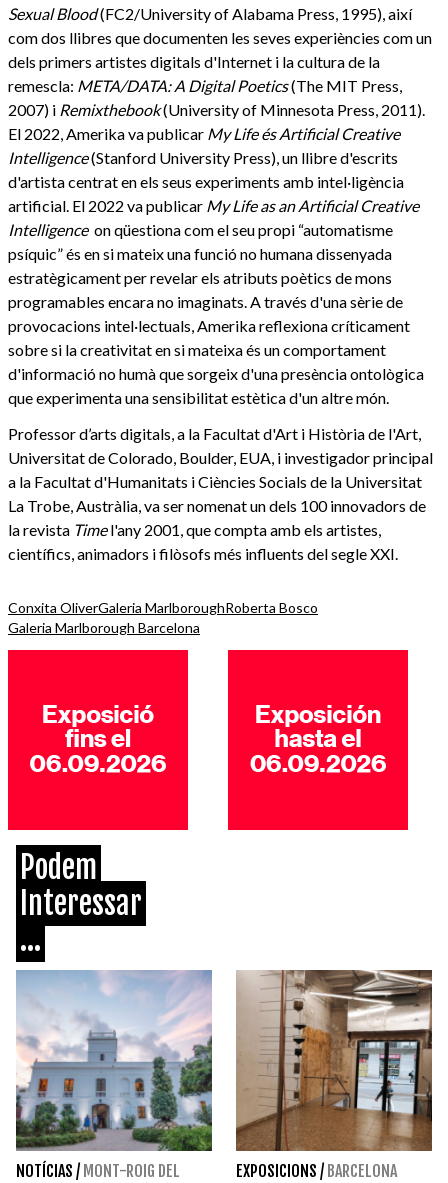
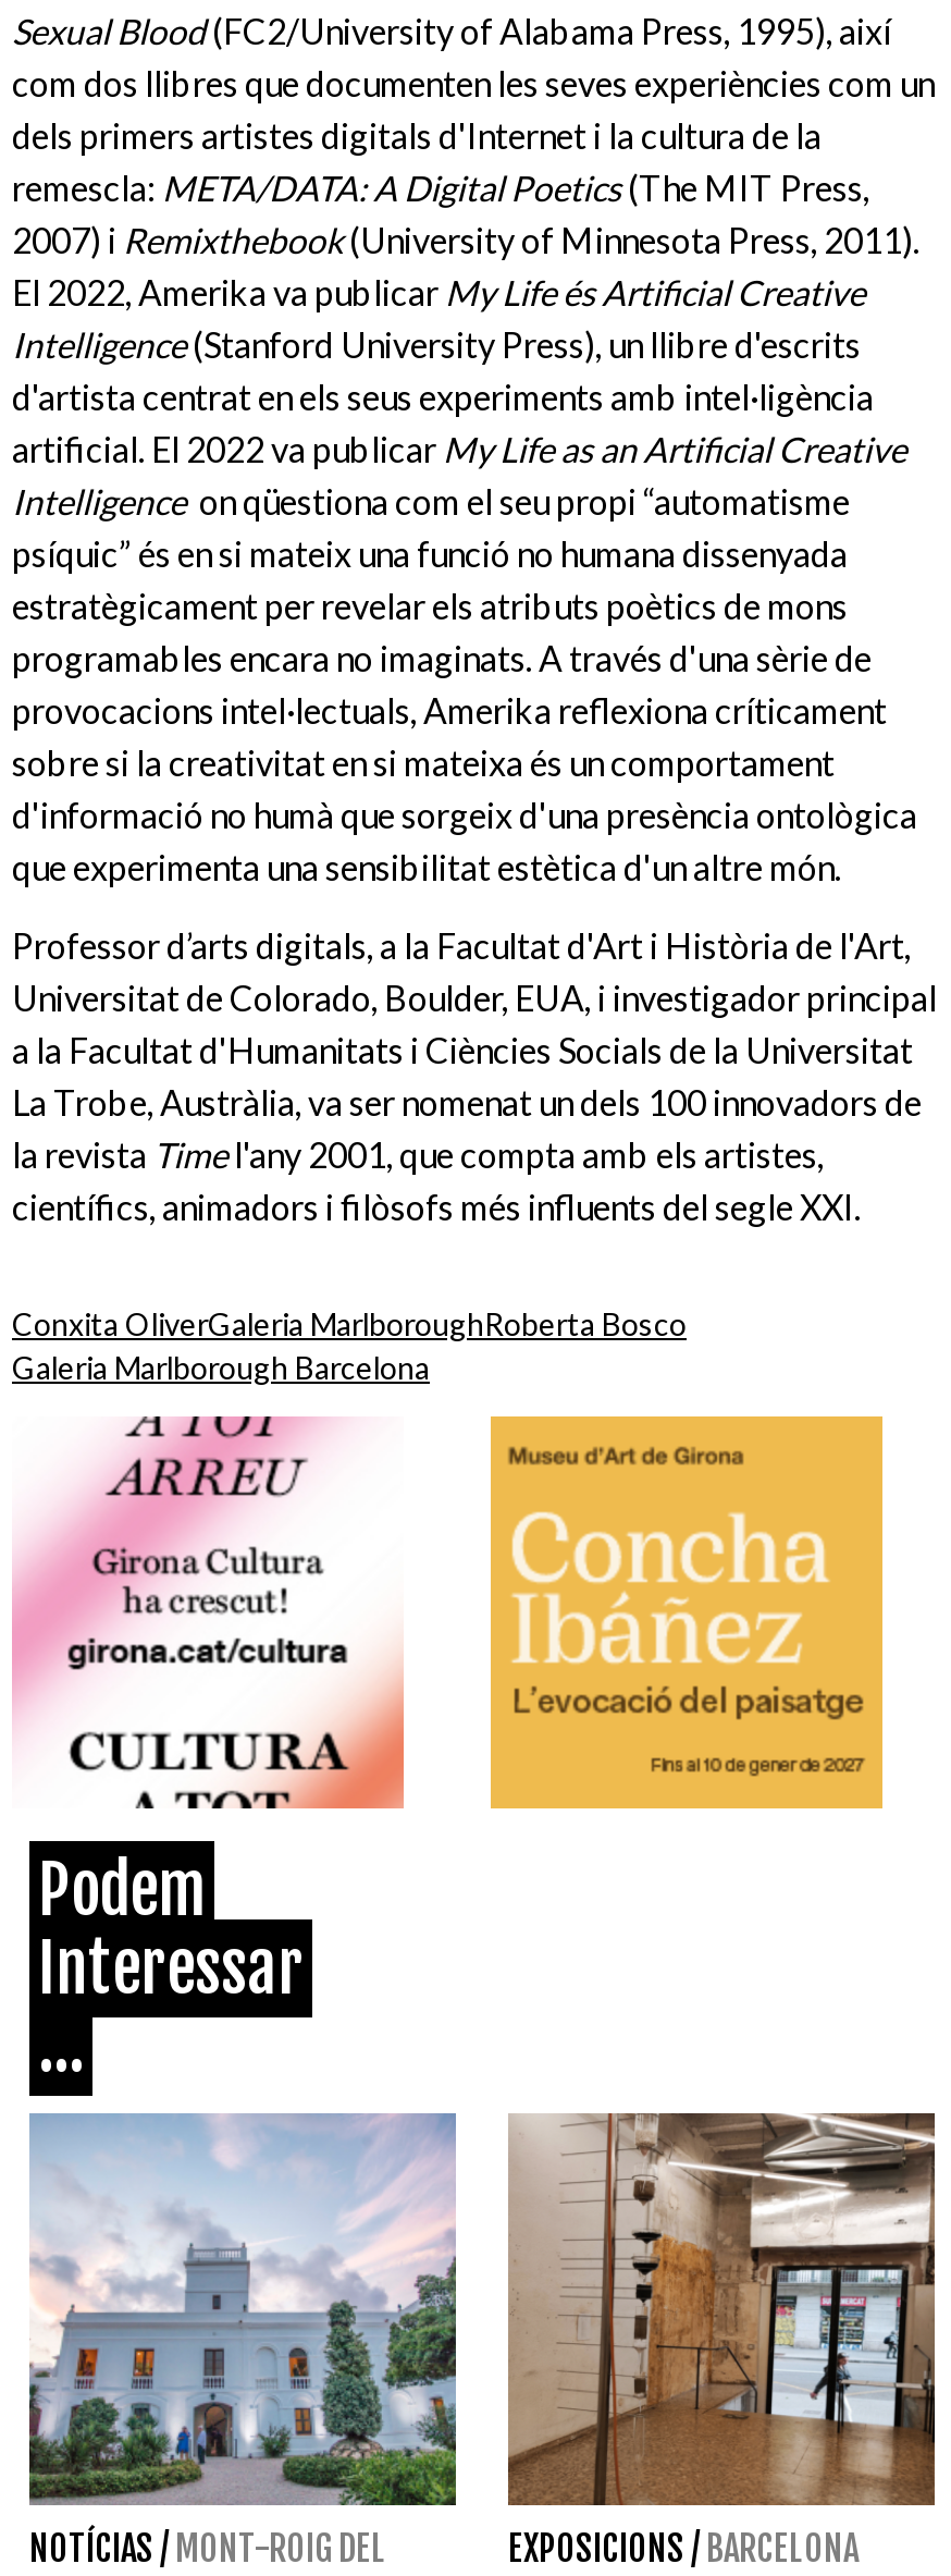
- [image]
+ [image]

- [image]
+ [image]
